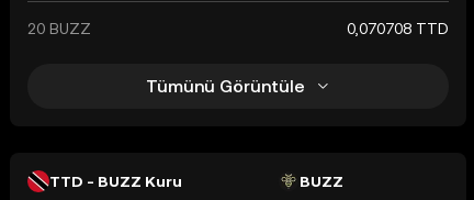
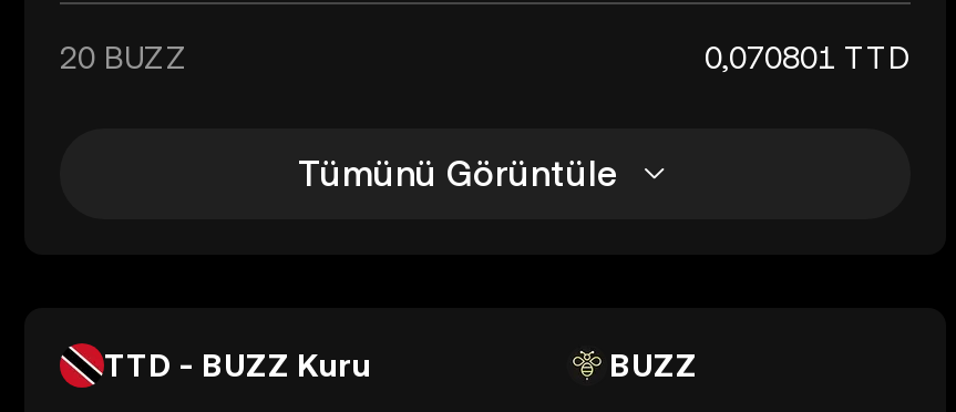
- 0,070708 TTD
+ 0,070801 TTD
